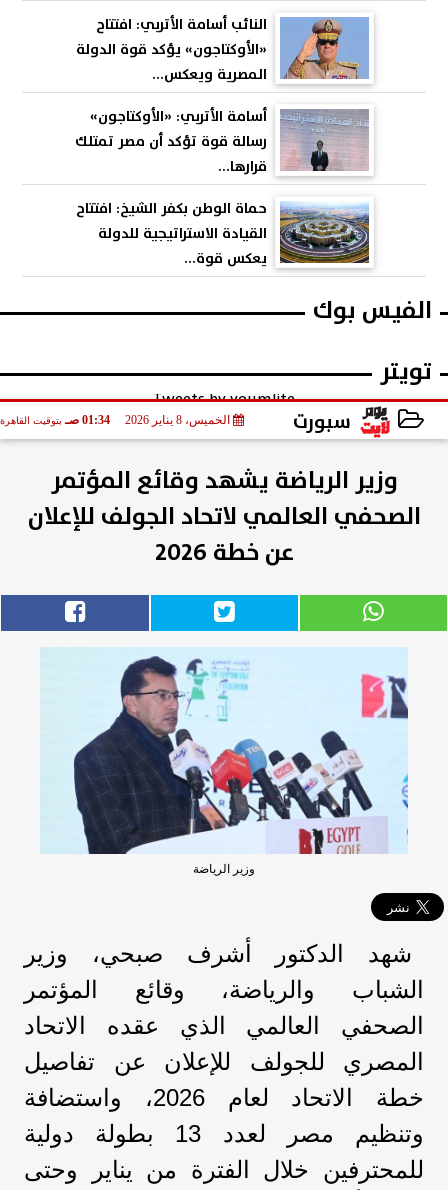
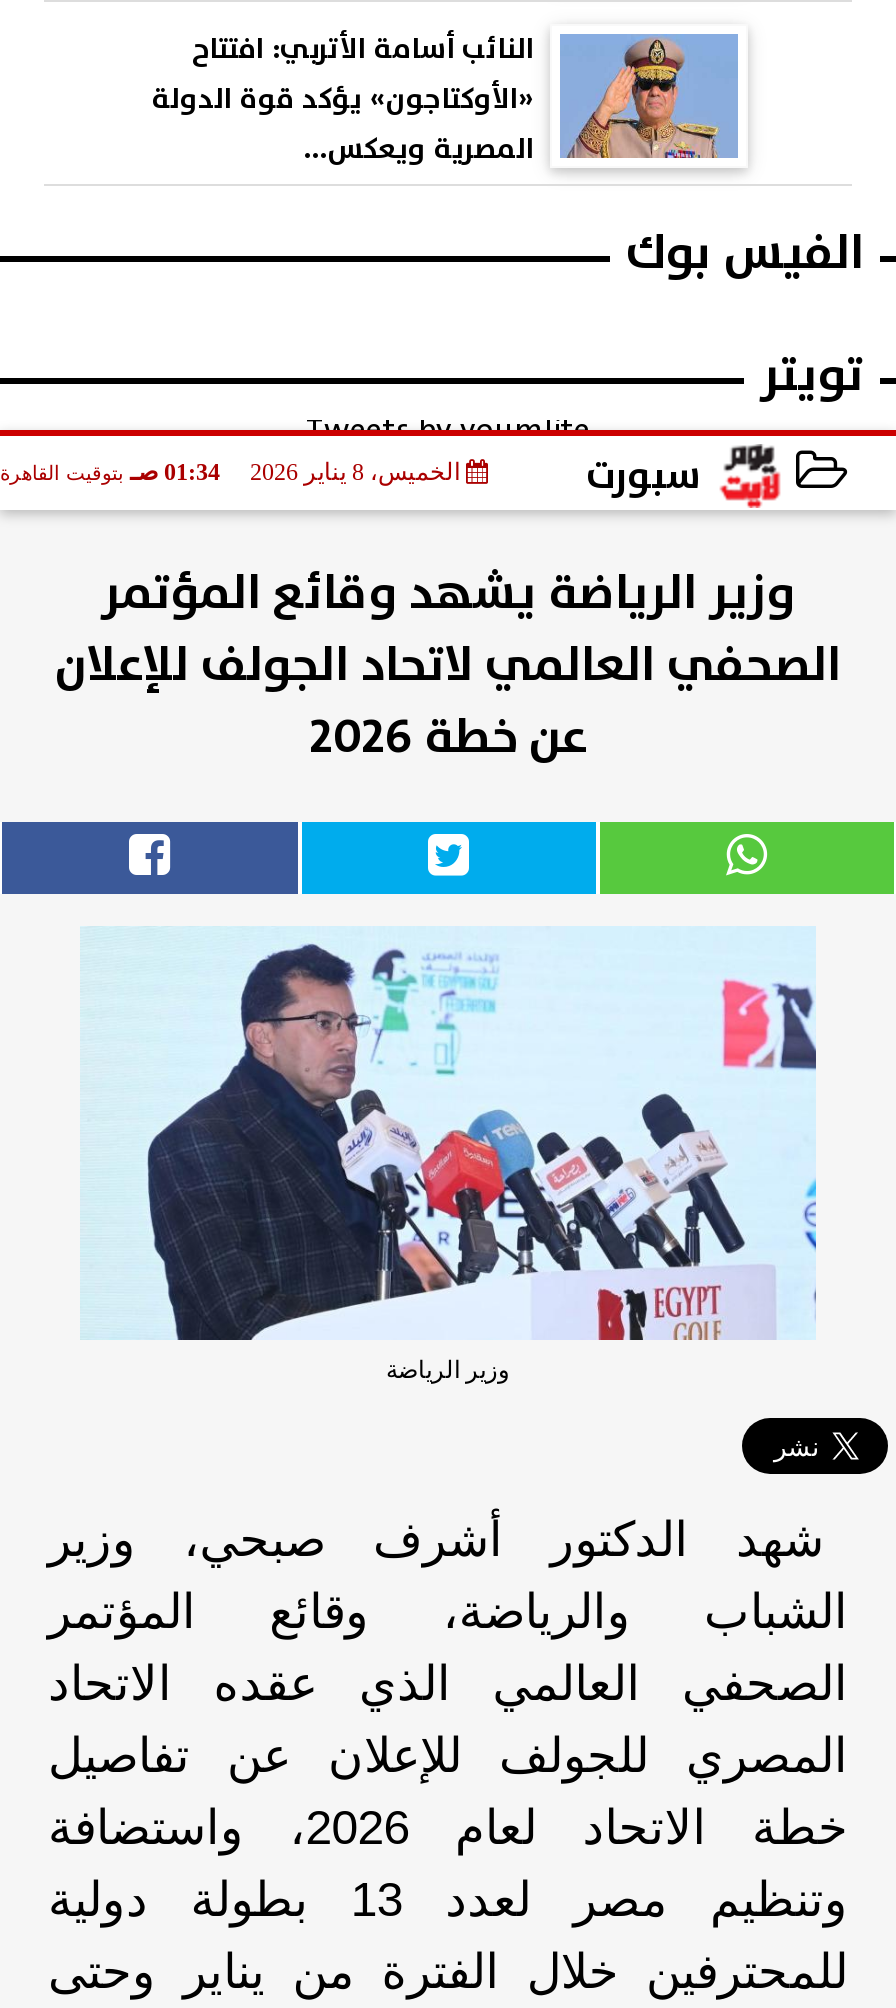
- [image]
- أسامة الأتربي: «الأوكتاجون»
- رسالة قوة تؤكد أن مصر تمتلك
- قرارها...
- حماة الوطن بكفر الشيخ: افتتاح
- القيادة الاستراتيجية للدولة
- يعكس قوة...

- [image]
